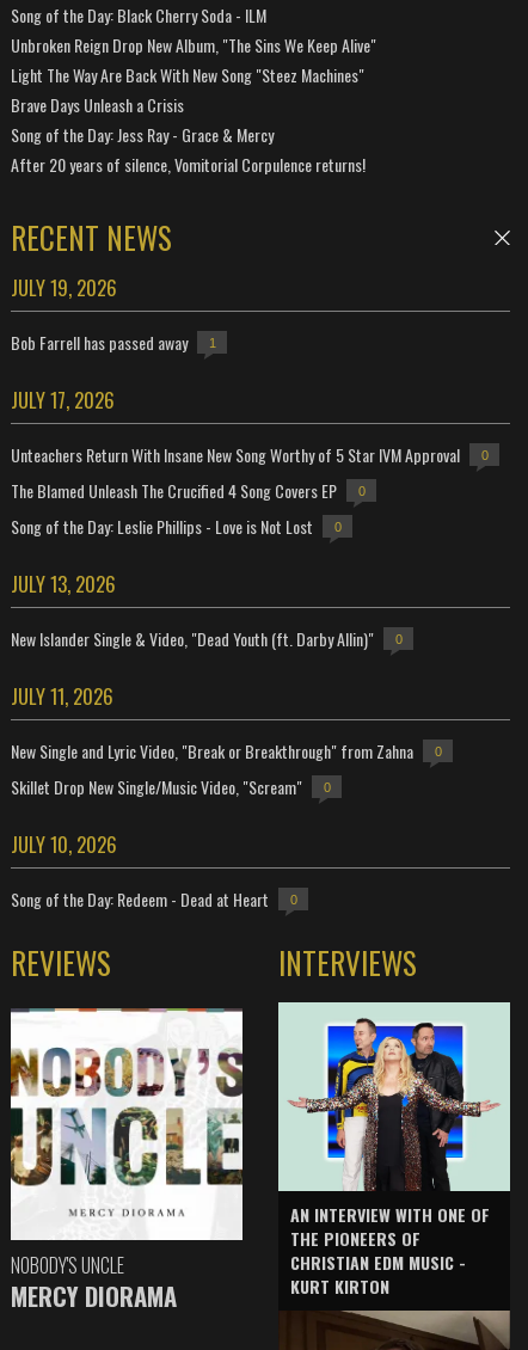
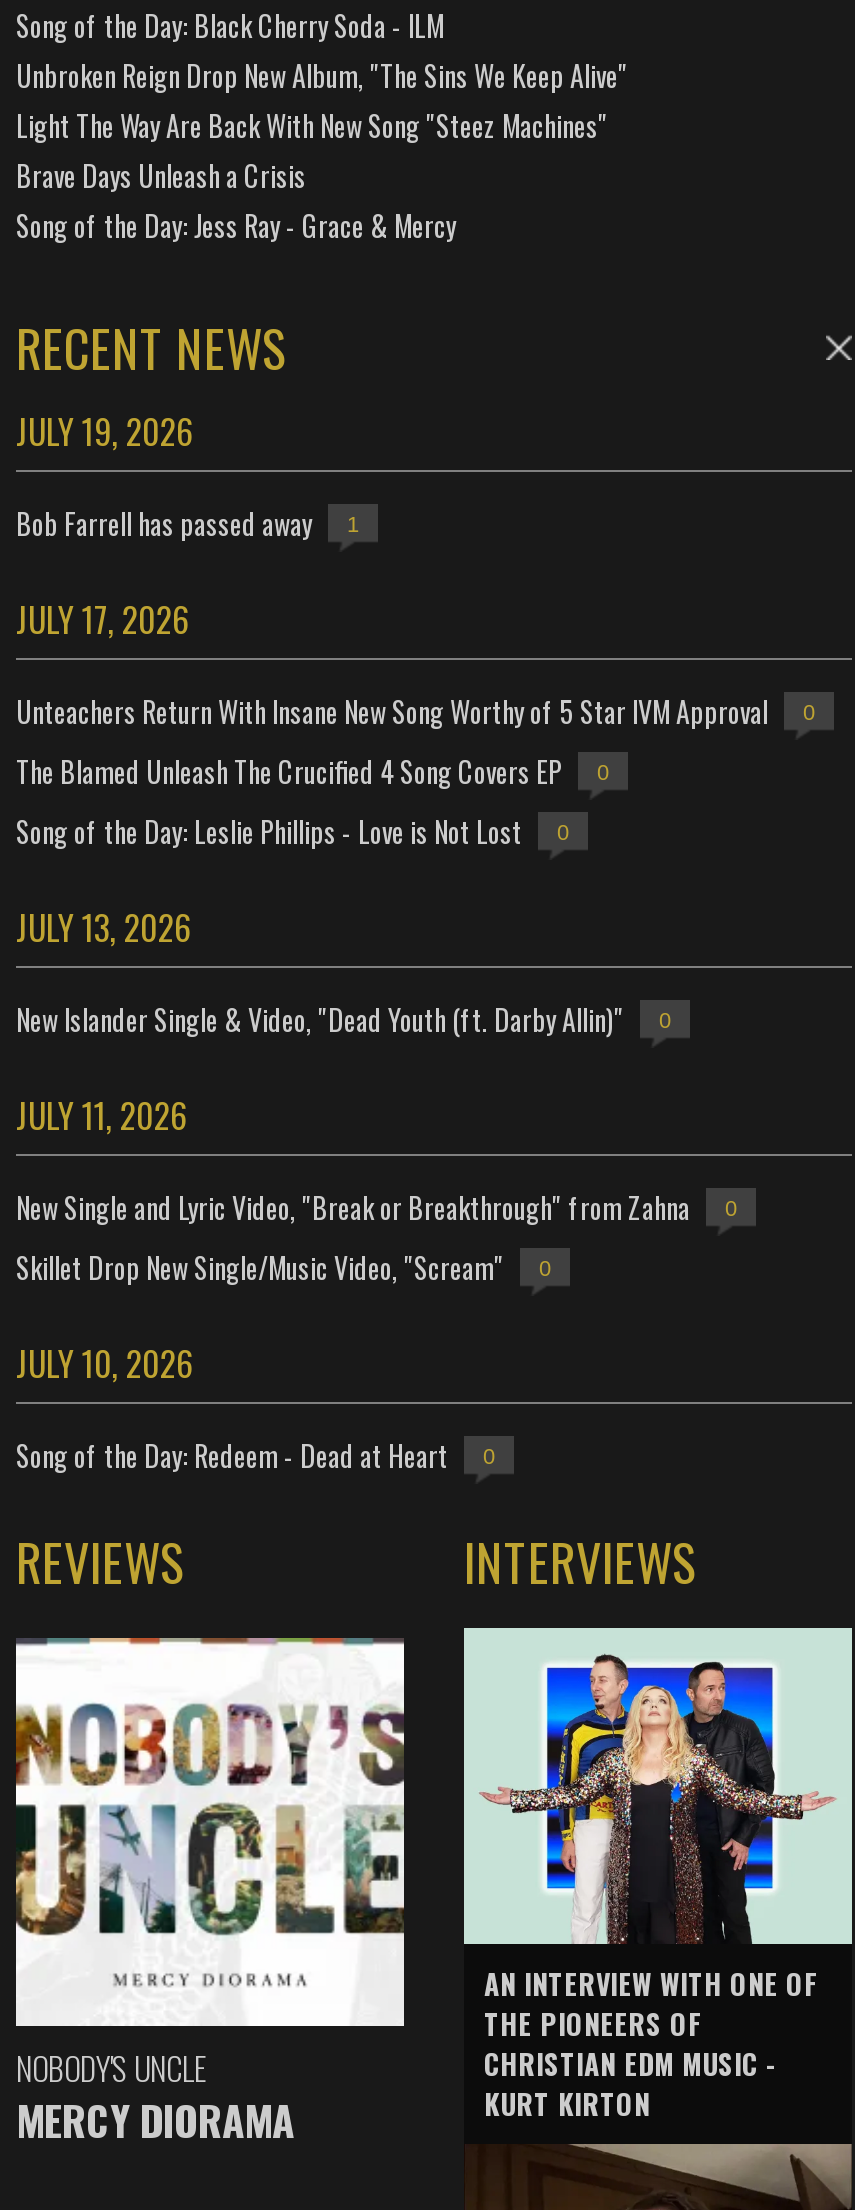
- After 20 years of silence, Vomitorial Corpulence returns!
